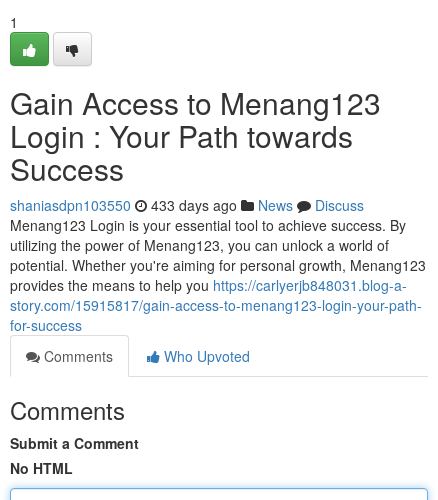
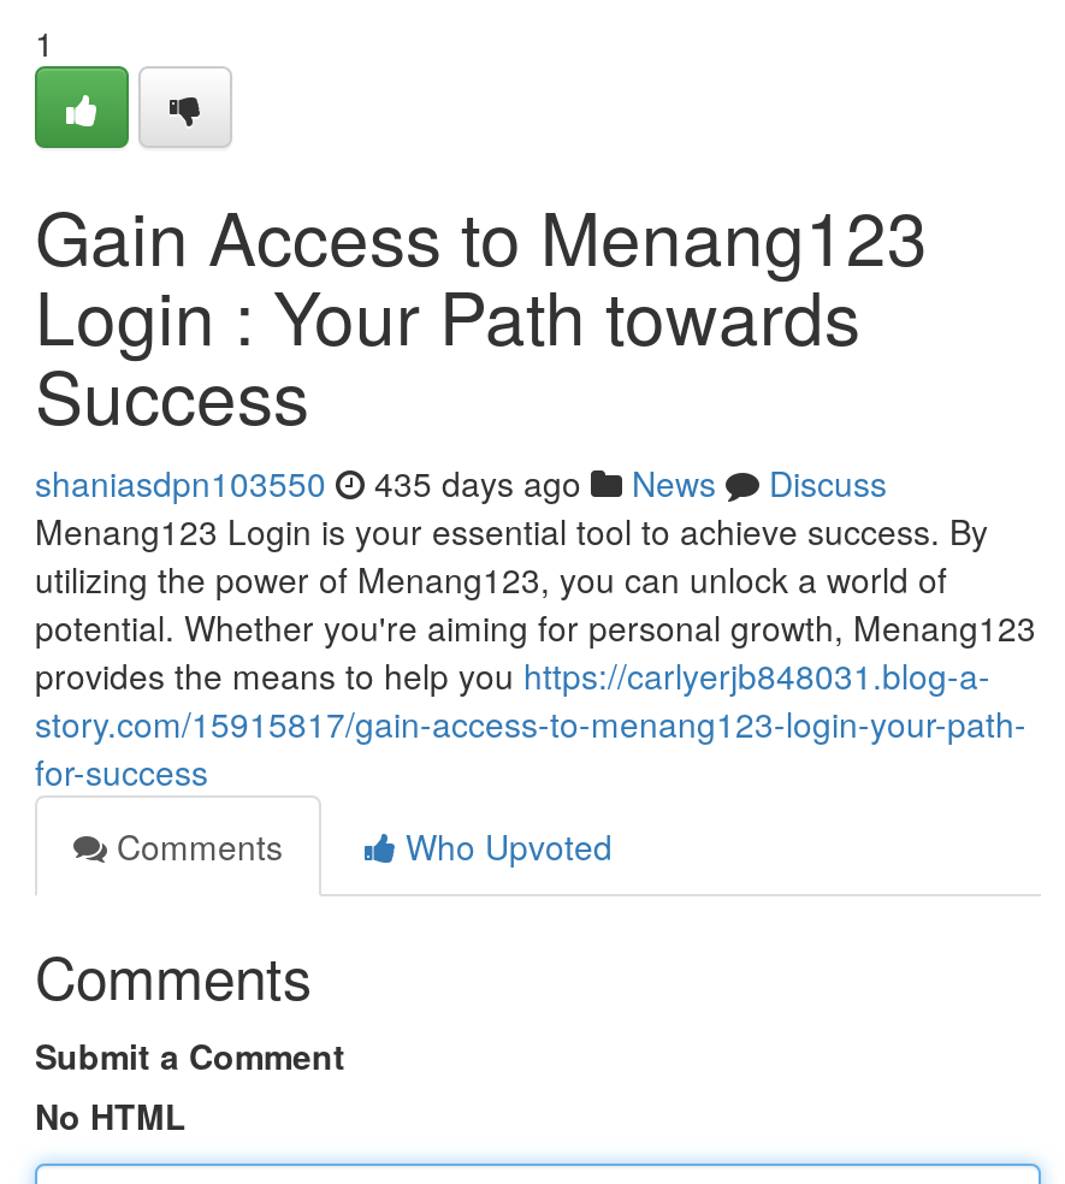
- shaniasdpn103550 433 days ago News Discuss
+ shaniasdpn103550 435 days ago News Discuss
